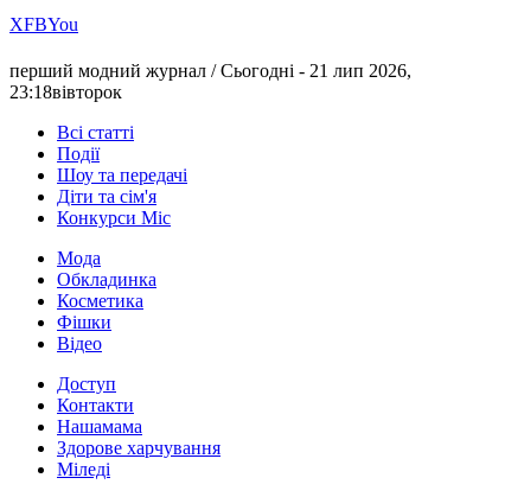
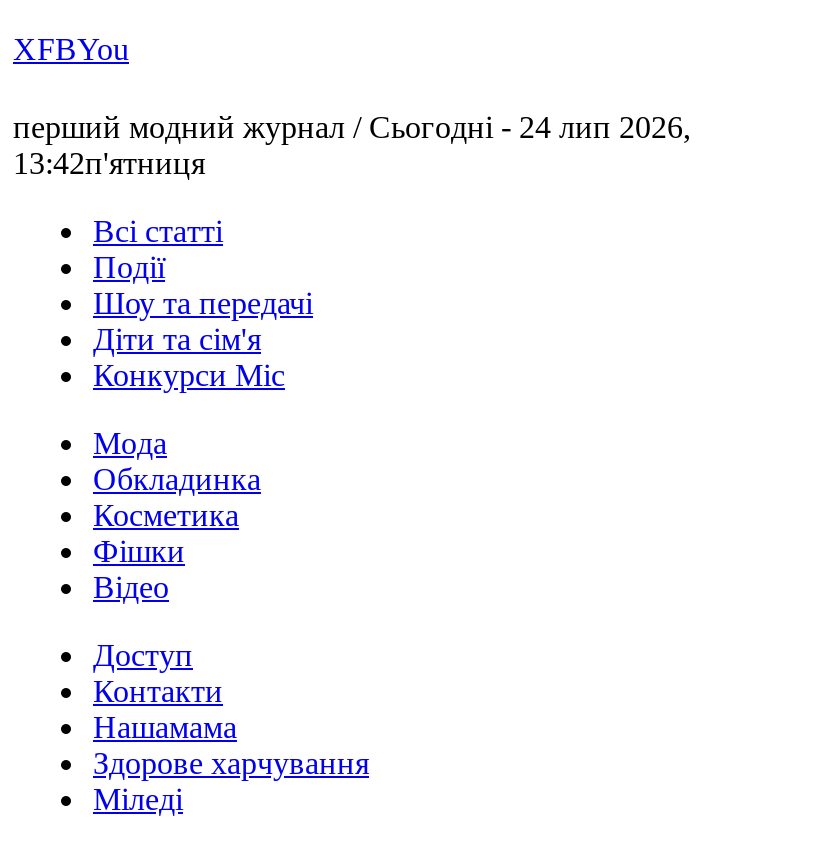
- перший модний журнал / Сьогодні - 21 лип 2026,
- 23:18вівторок
+ перший модний журнал / Сьогодні - 24 лип 2026,
+ 13:42п'ятниця
